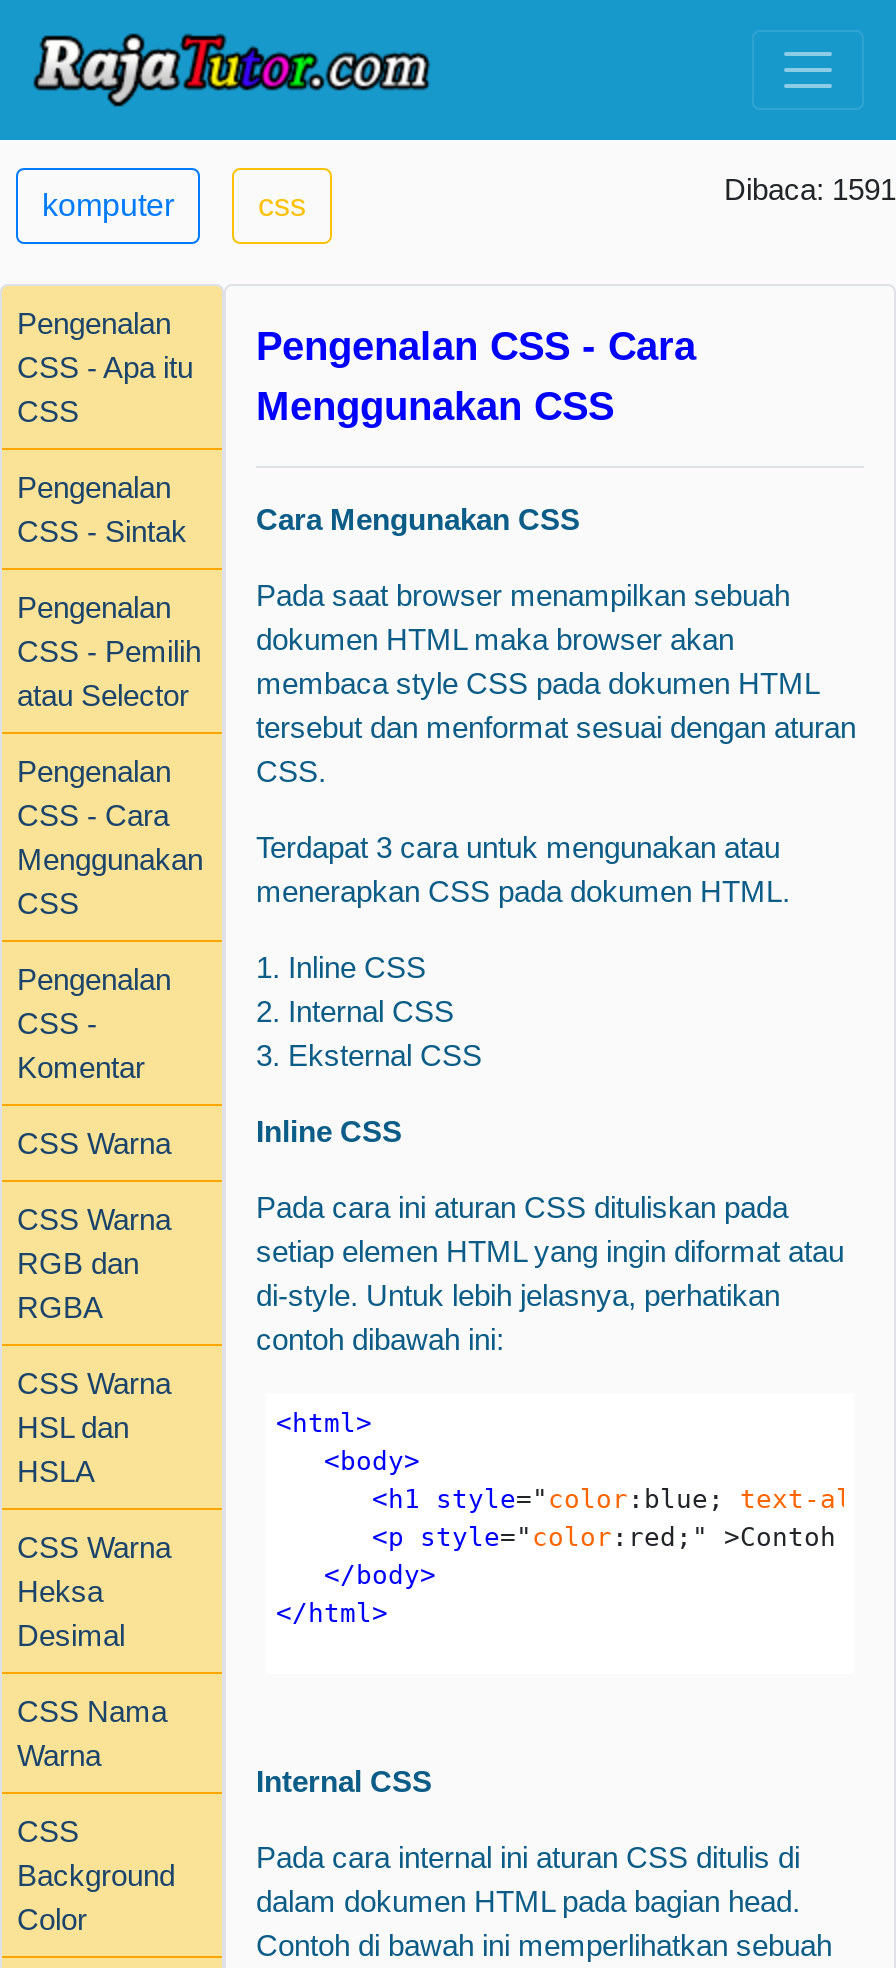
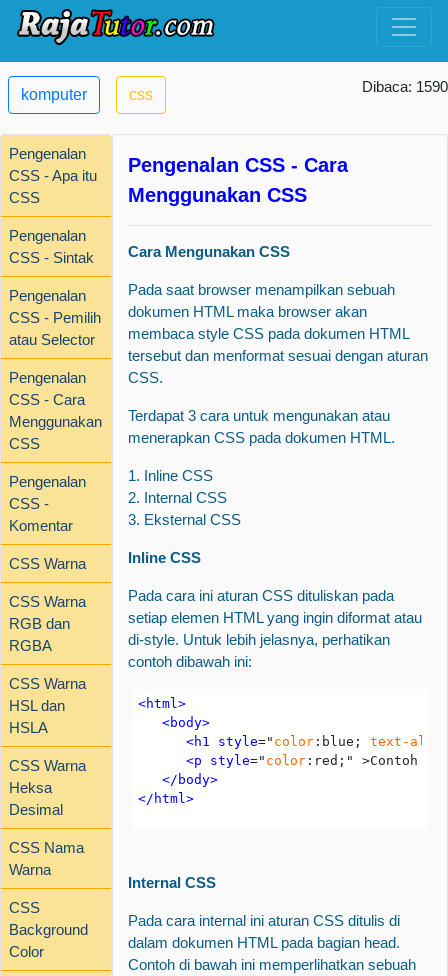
- Dibaca: 1591
+ Dibaca: 1590
